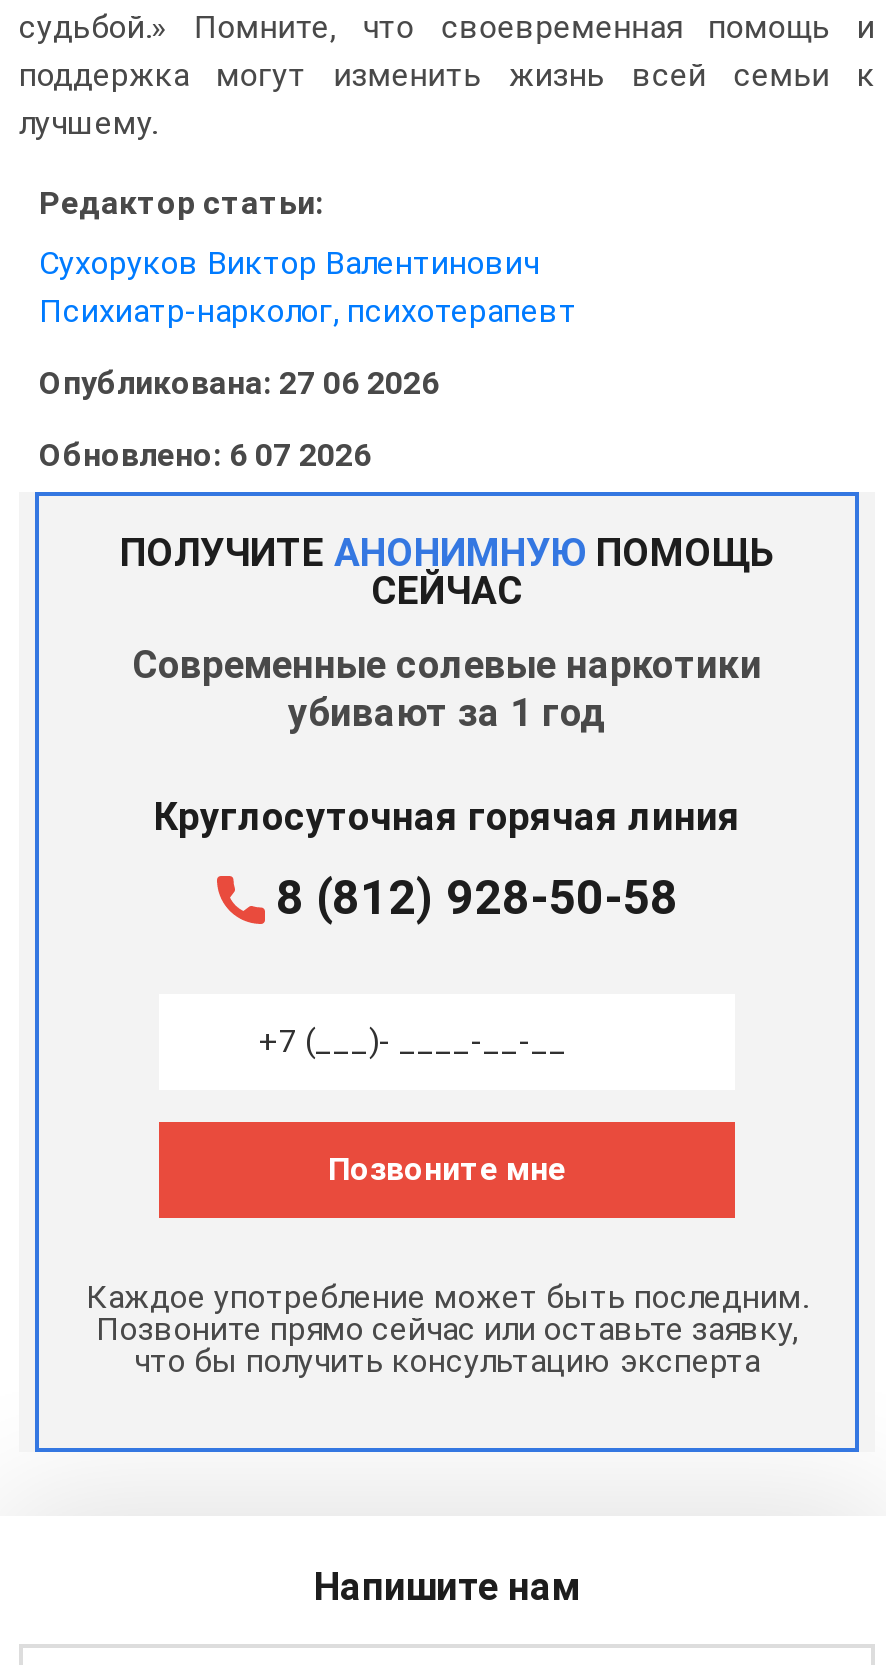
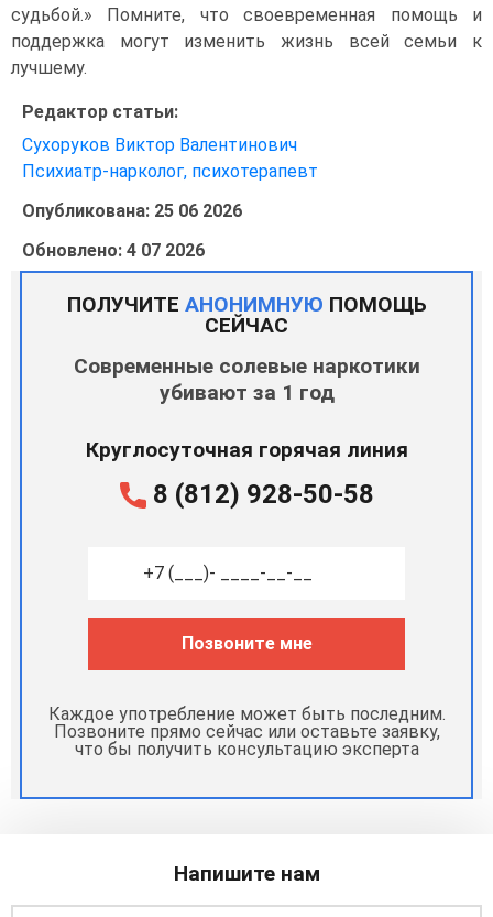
- Опубликована: 27 06 2026
+ Опубликована: 25 06 2026

- Обновлено: 6 07 2026
+ Обновлено: 4 07 2026
